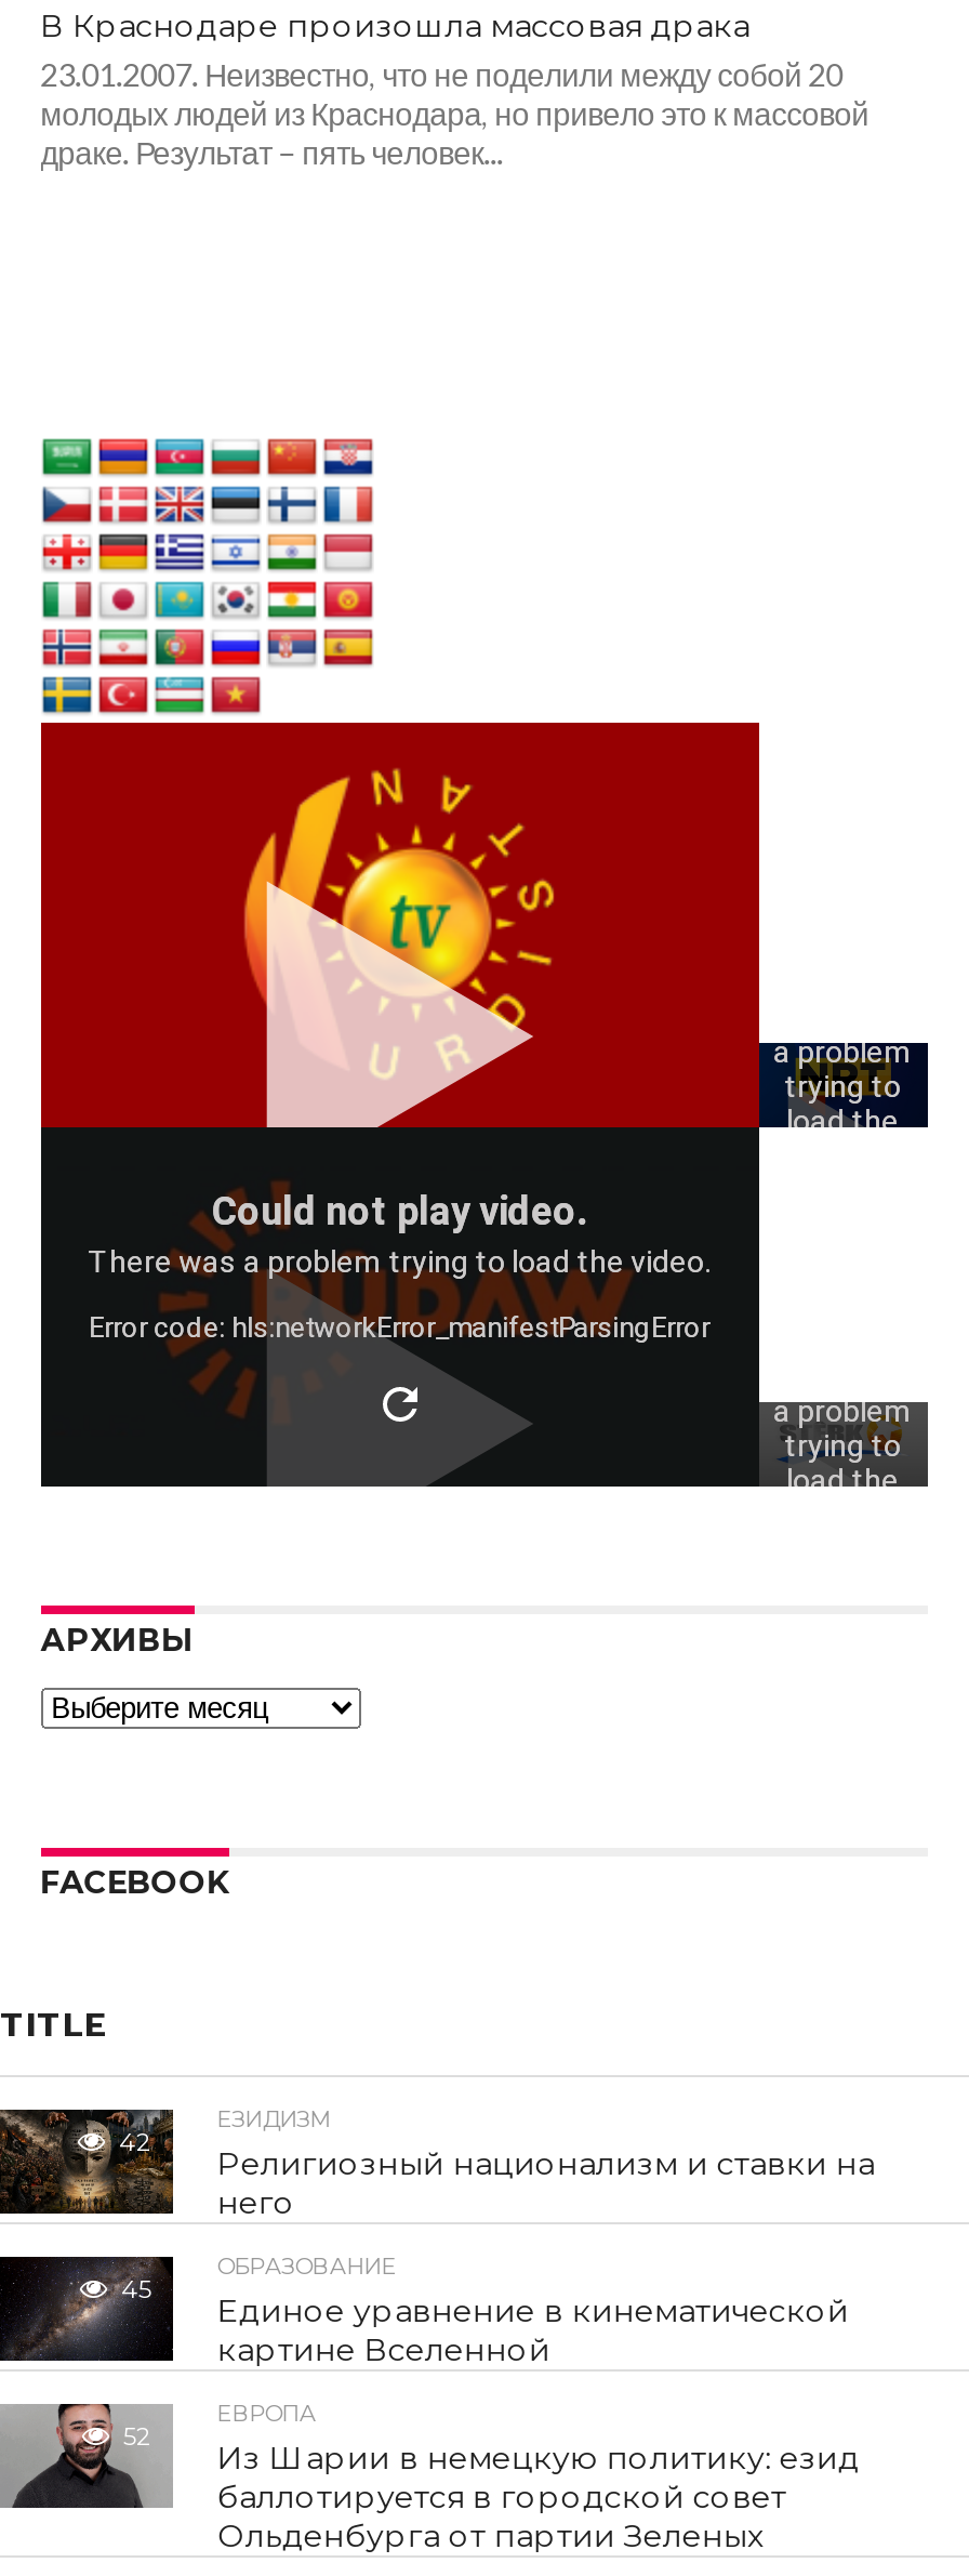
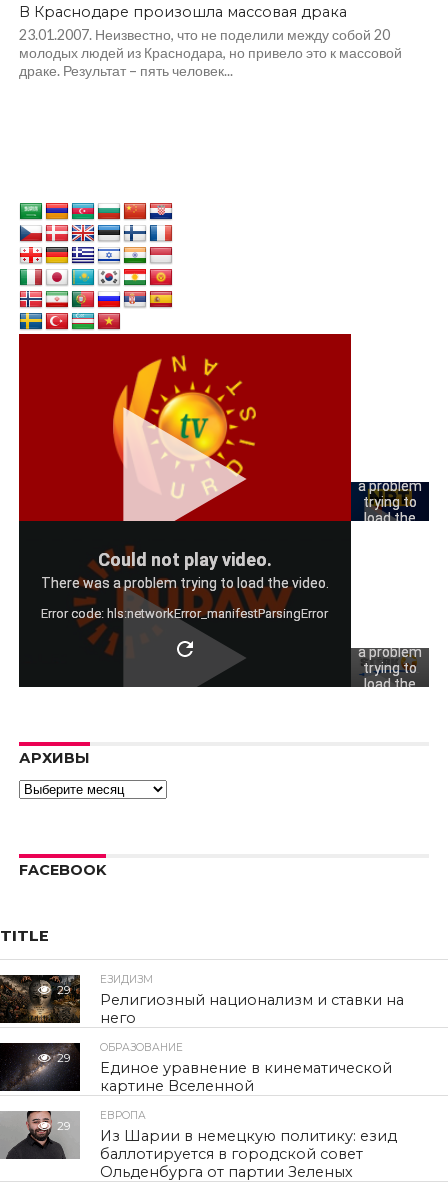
- 42
+ 29

- 45
+ 29

- 52
+ 29
